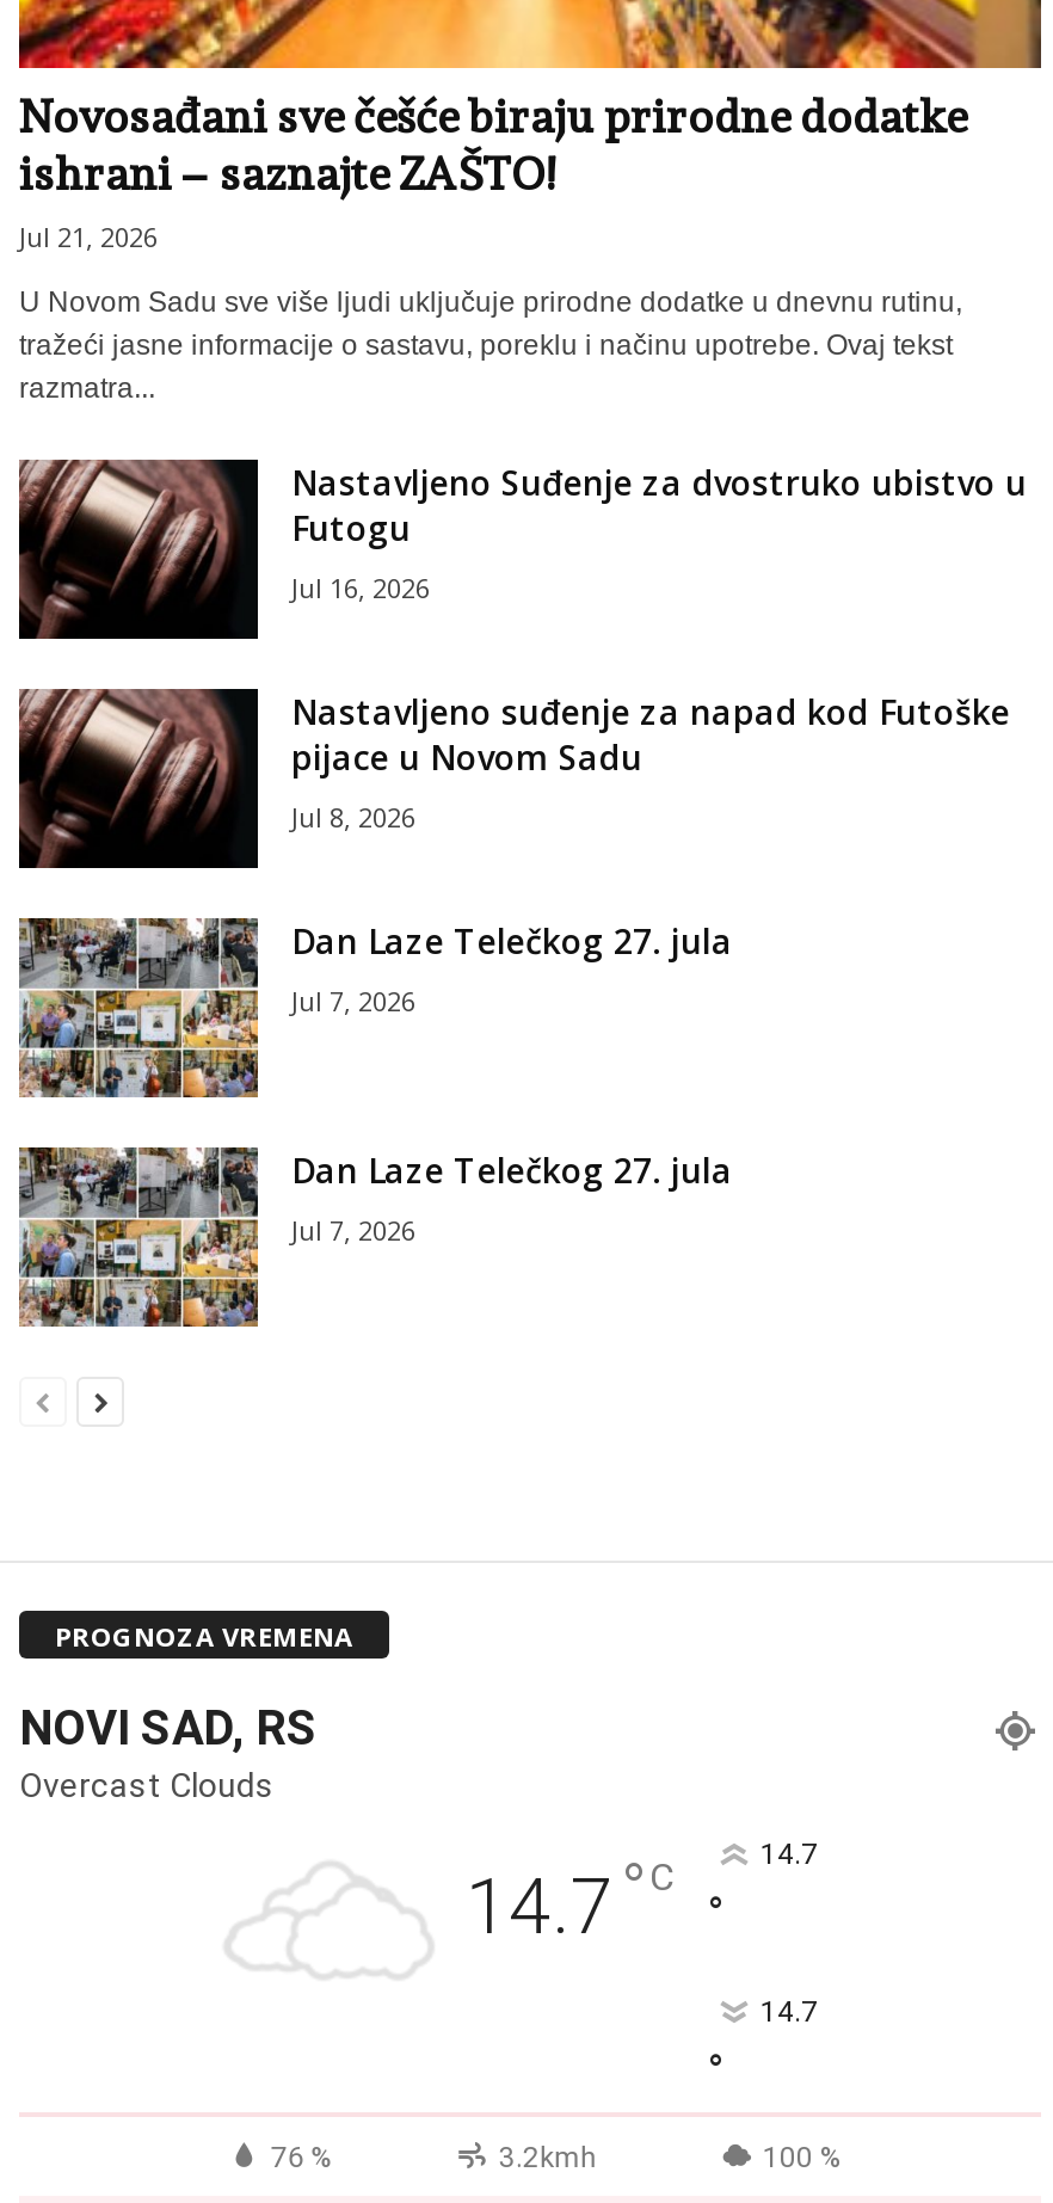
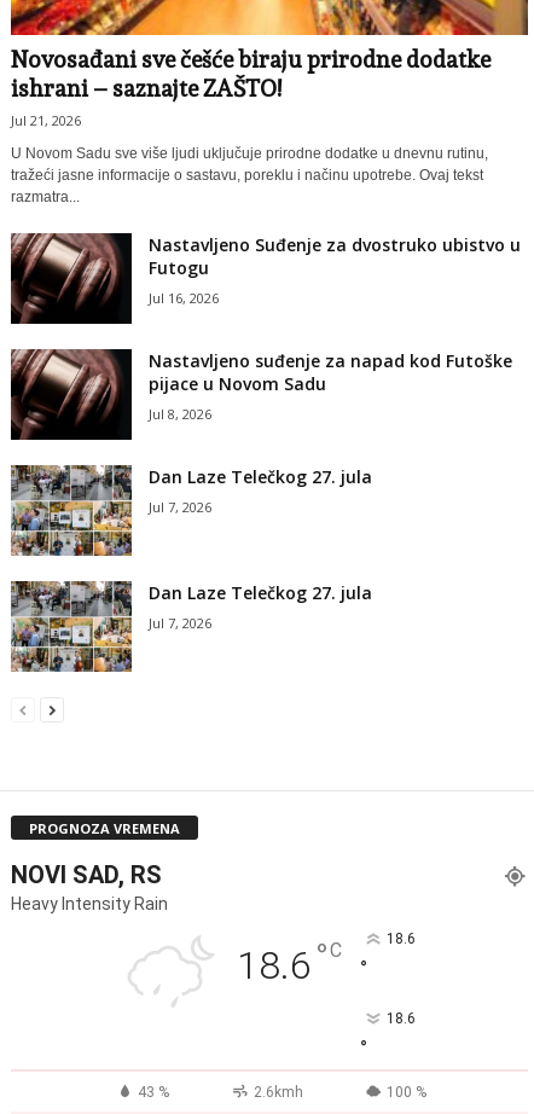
- Overcast Clouds
- 14.7 °C
- 14.7
+ Heavy Intensity Rain
+ 18.6 °C
+ 18.6

- 14.7
+ 18.6

- 76 %
- 3.2kmh
+ 43 %
+ 2.6kmh
